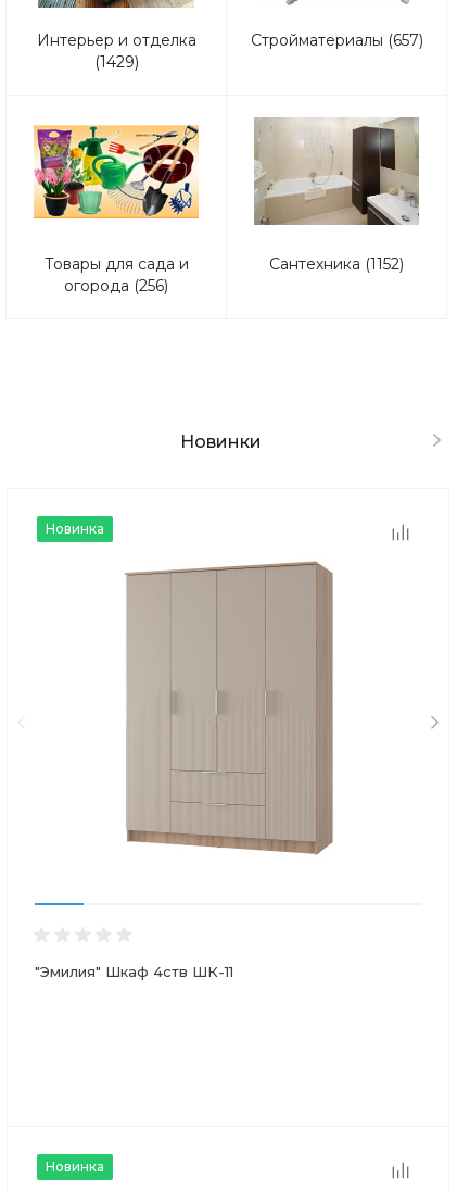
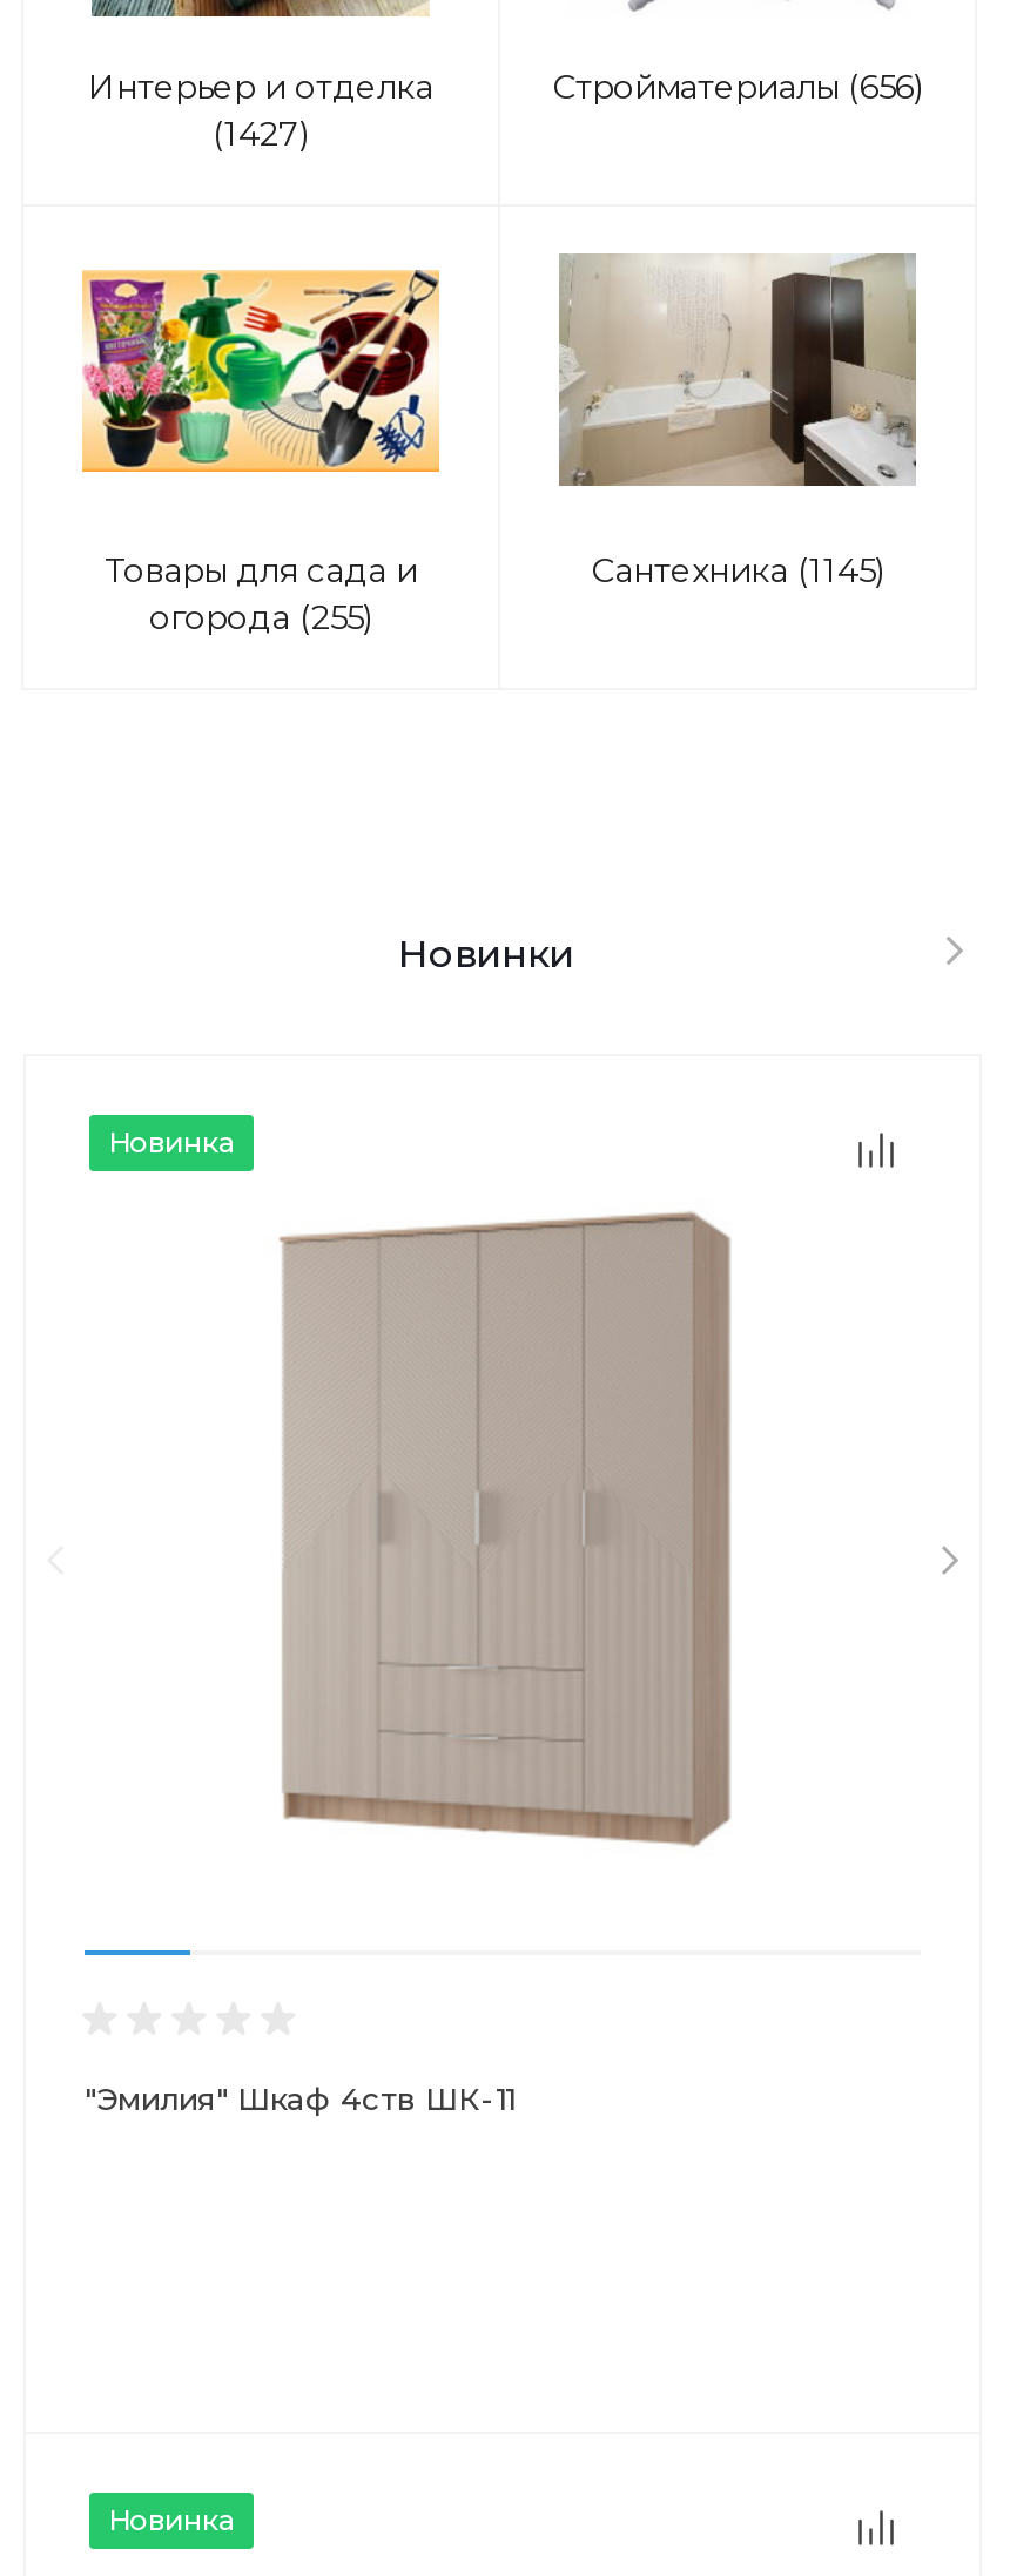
- Стройматериалы (657)
+ Стройматериалы (656)

- (1429)
+ (1427)

- Сантехника (1152)
+ Сантехника (1145)

- огорода (256)
+ огорода (255)
